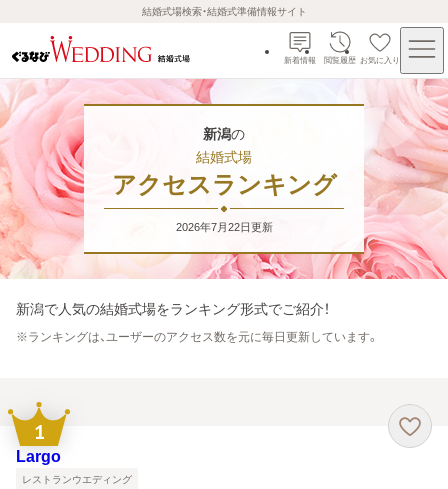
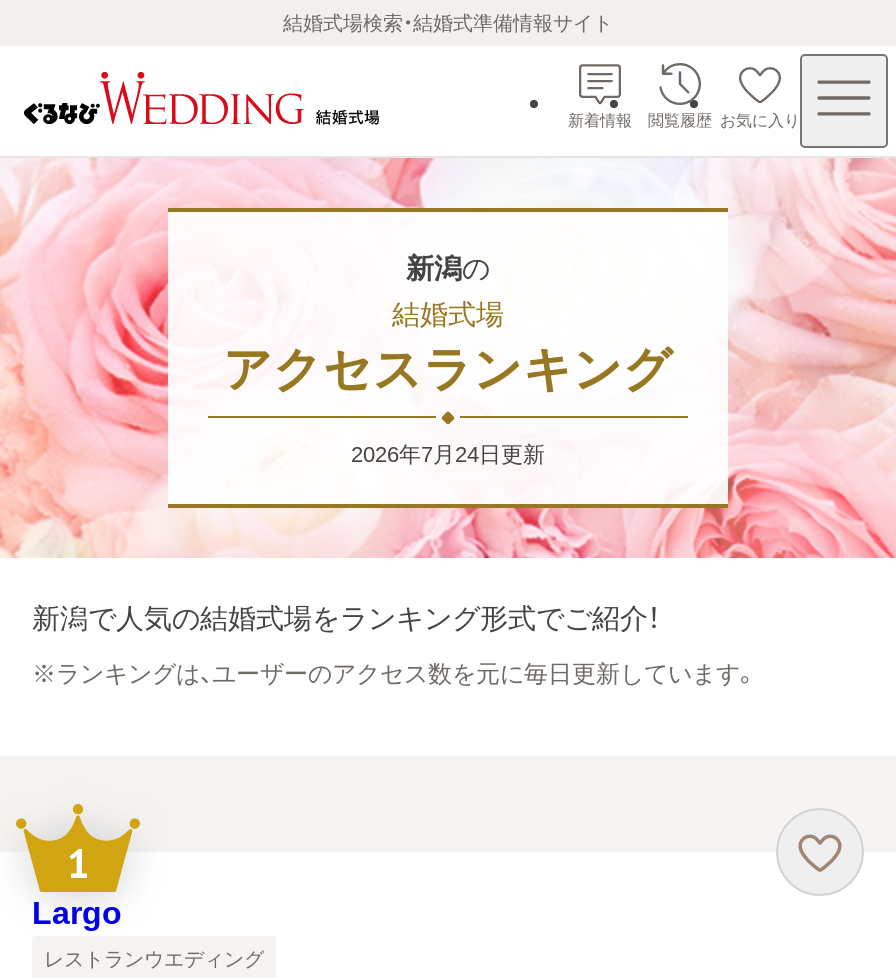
- 2026年7月22日更新
+ 2026年7月24日更新
